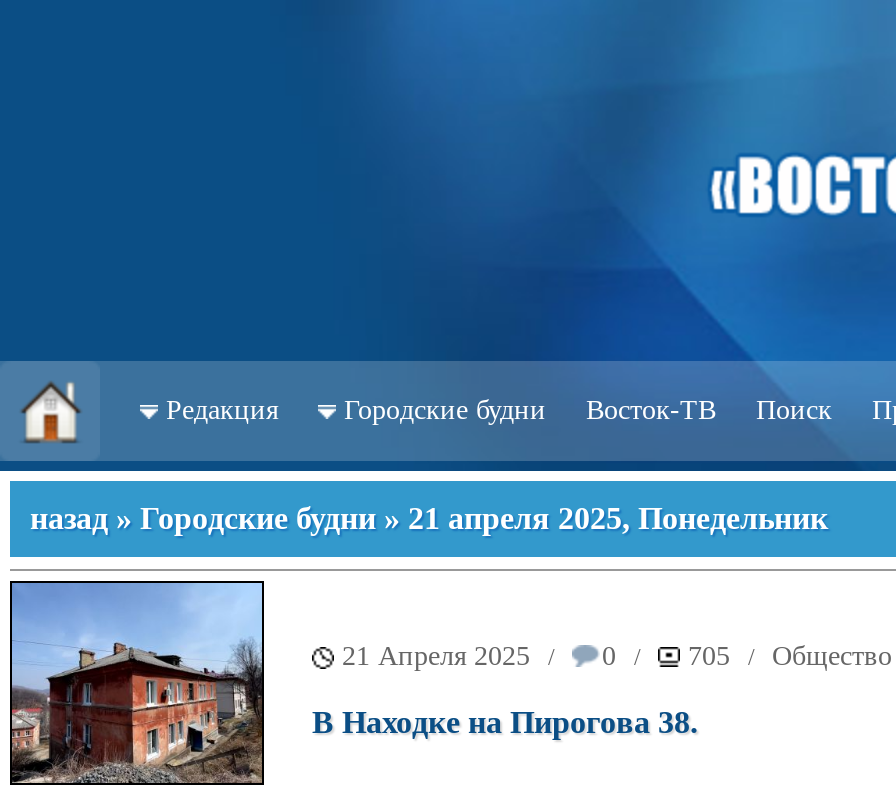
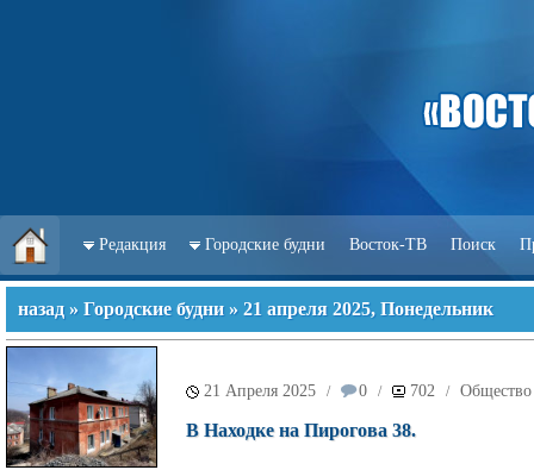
- 21 Апреля 2025 / 0 / 705 / Общество
+ 21 Апреля 2025 / 0 / 702 / Общество
